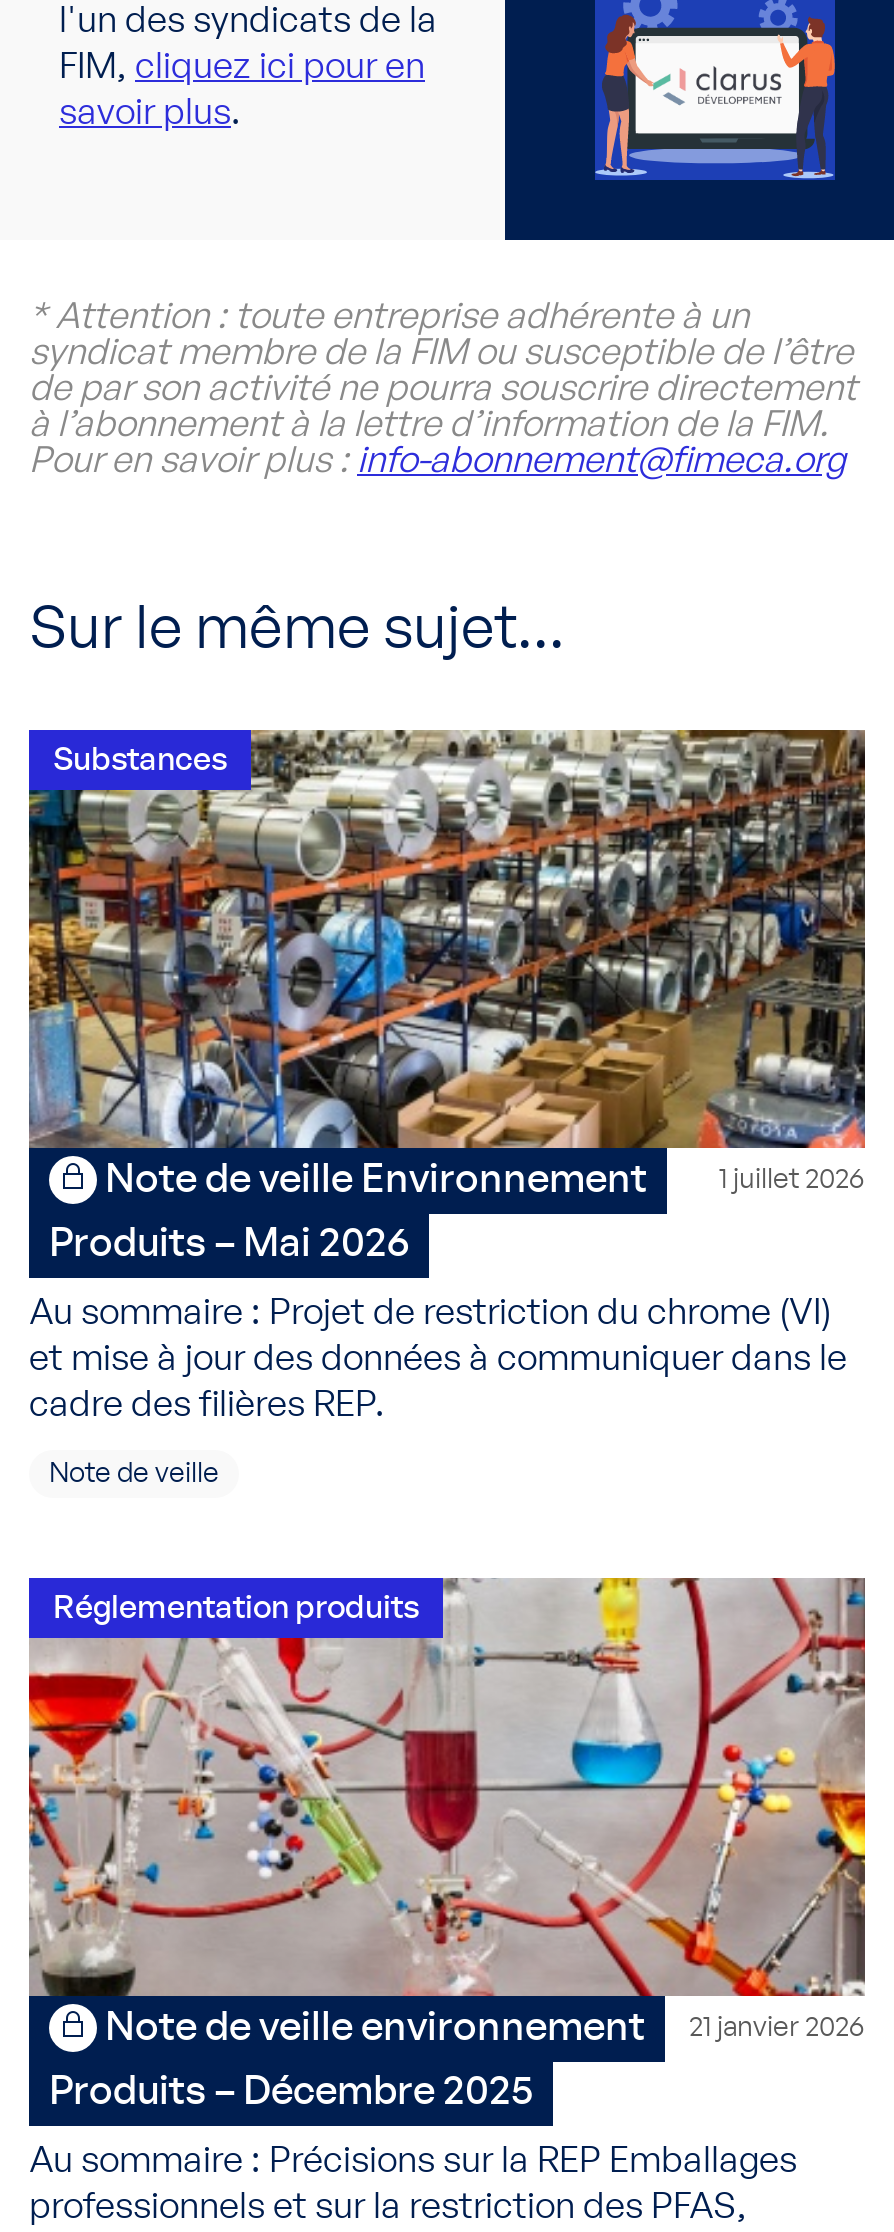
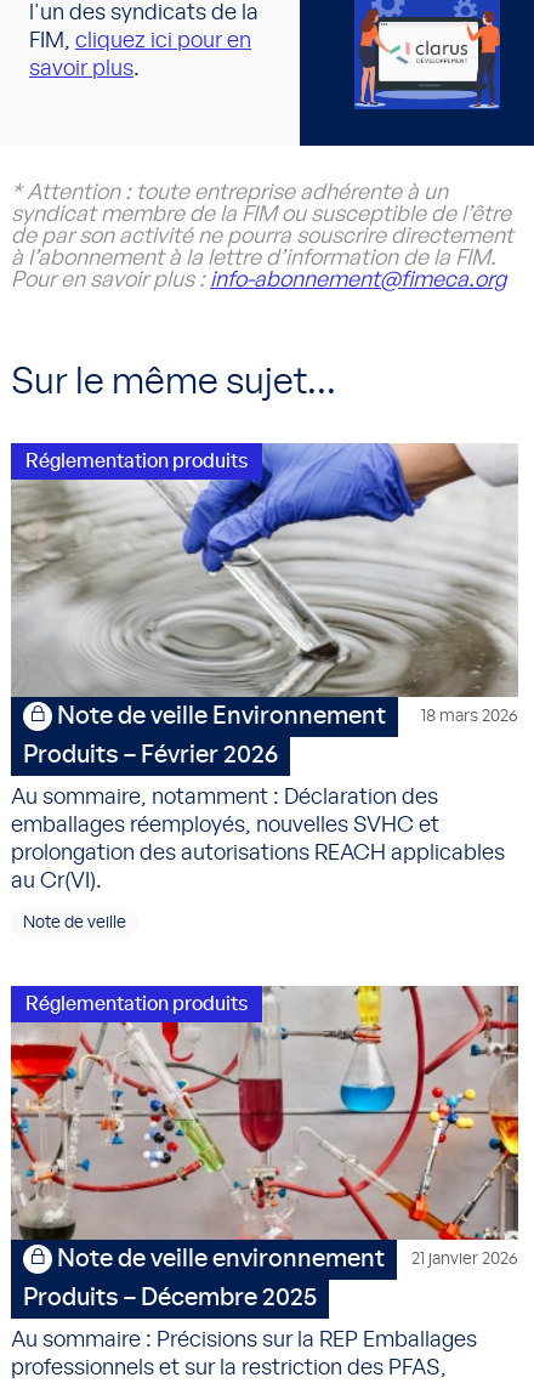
- [image]
- Substances
+ [image]
+ Réglementation produits

- 1 juillet 2026
+ 18 mars 2026

- Produits – Mai 2026
+ Produits – Février 2026

- Au sommaire : Projet de restriction du chrome (VI)
- et mise à jour des données à communiquer dans le
- cadre des filières REP.
+ Au sommaire, notamment : Déclaration des
+ emballages réemployés, nouvelles SVHC et
+ prolongation des autorisations REACH applicables
+ au Cr(VI).
